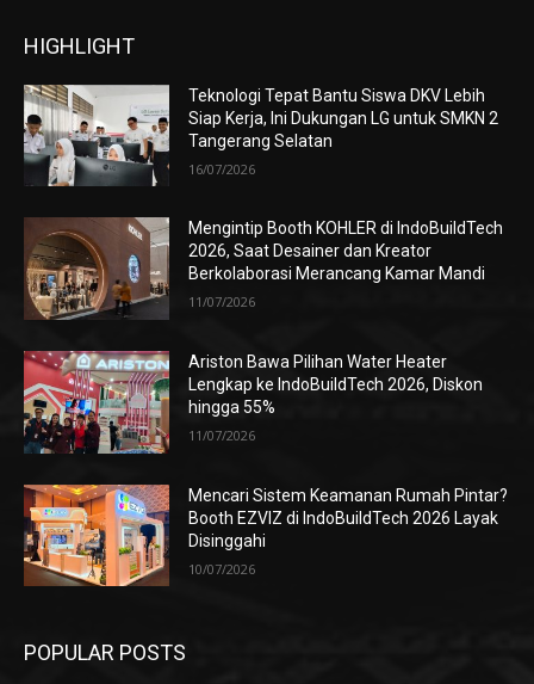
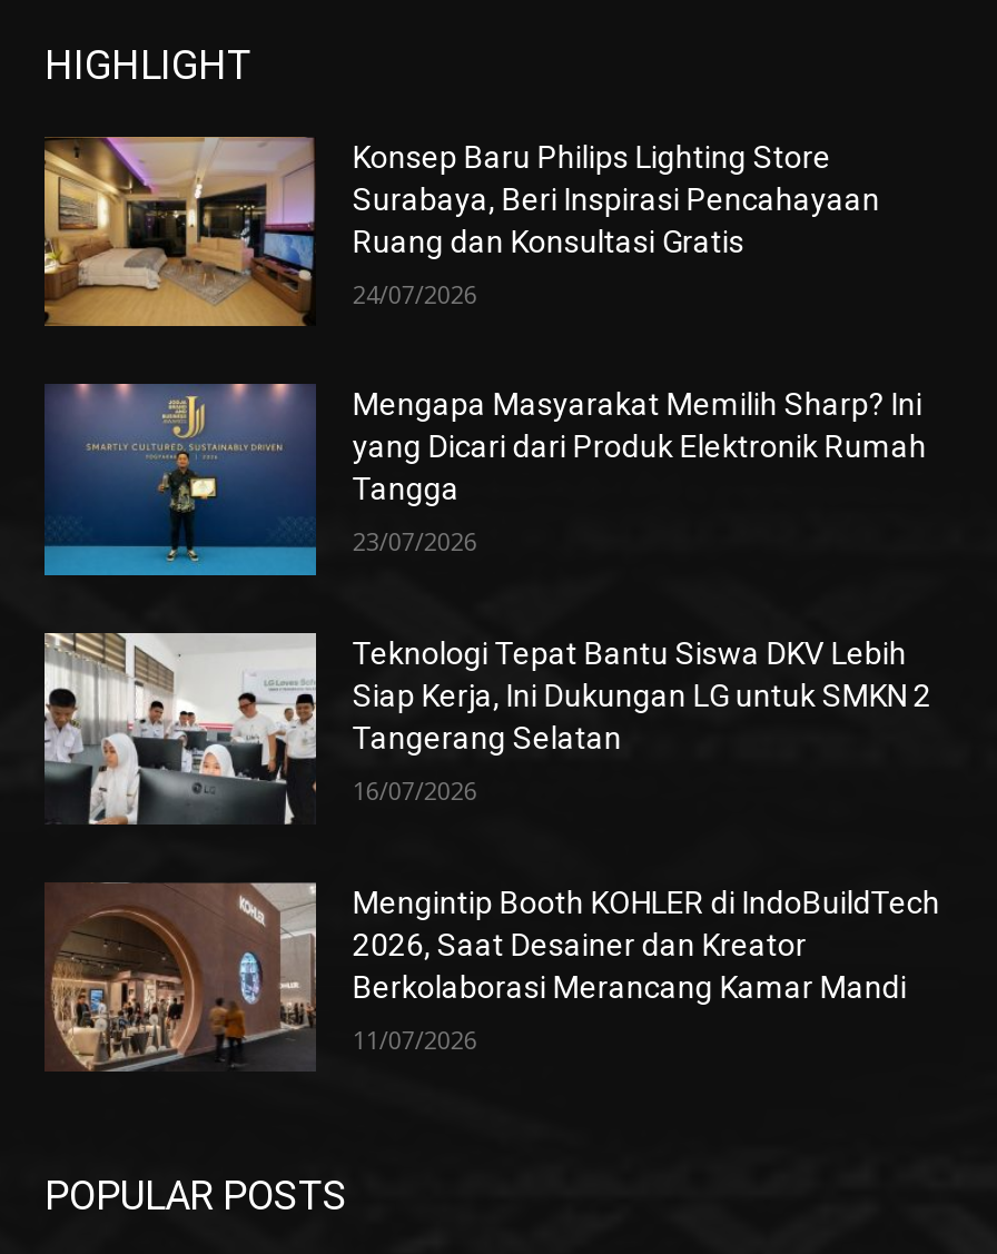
+ [image]
+ Konsep Baru Philips Lighting Store
+ Surabaya, Beri Inspirasi Pencahayaan
+ Ruang dan Konsultasi Gratis
+ 24/07/2026
+ Mengapa Masyarakat Memilih Sharp? Ini
+ yang Dicari dari Produk Elektronik Rumah
+ Tangga
+ 23/07/2026

+ [image]

moved down: [image] | Teknologi Tepat Bantu Siswa DKV Lebih | Siap Kerja, Ini Dukungan LG untuk SMKN 2 | ... | Berkolaborasi Merancang Kamar Mandi | 11/07/2026

- [image]
- Ariston Bawa Pilihan Water Heater
- Lengkap ke IndoBuildTech 2026, Diskon
- hingga 55%
- 11/07/2026
- Mencari Sistem Keamanan Rumah Pintar?
- Booth EZVIZ di IndoBuildTech 2026 Layak
- Disinggahi
- 10/07/2026

- [image]
